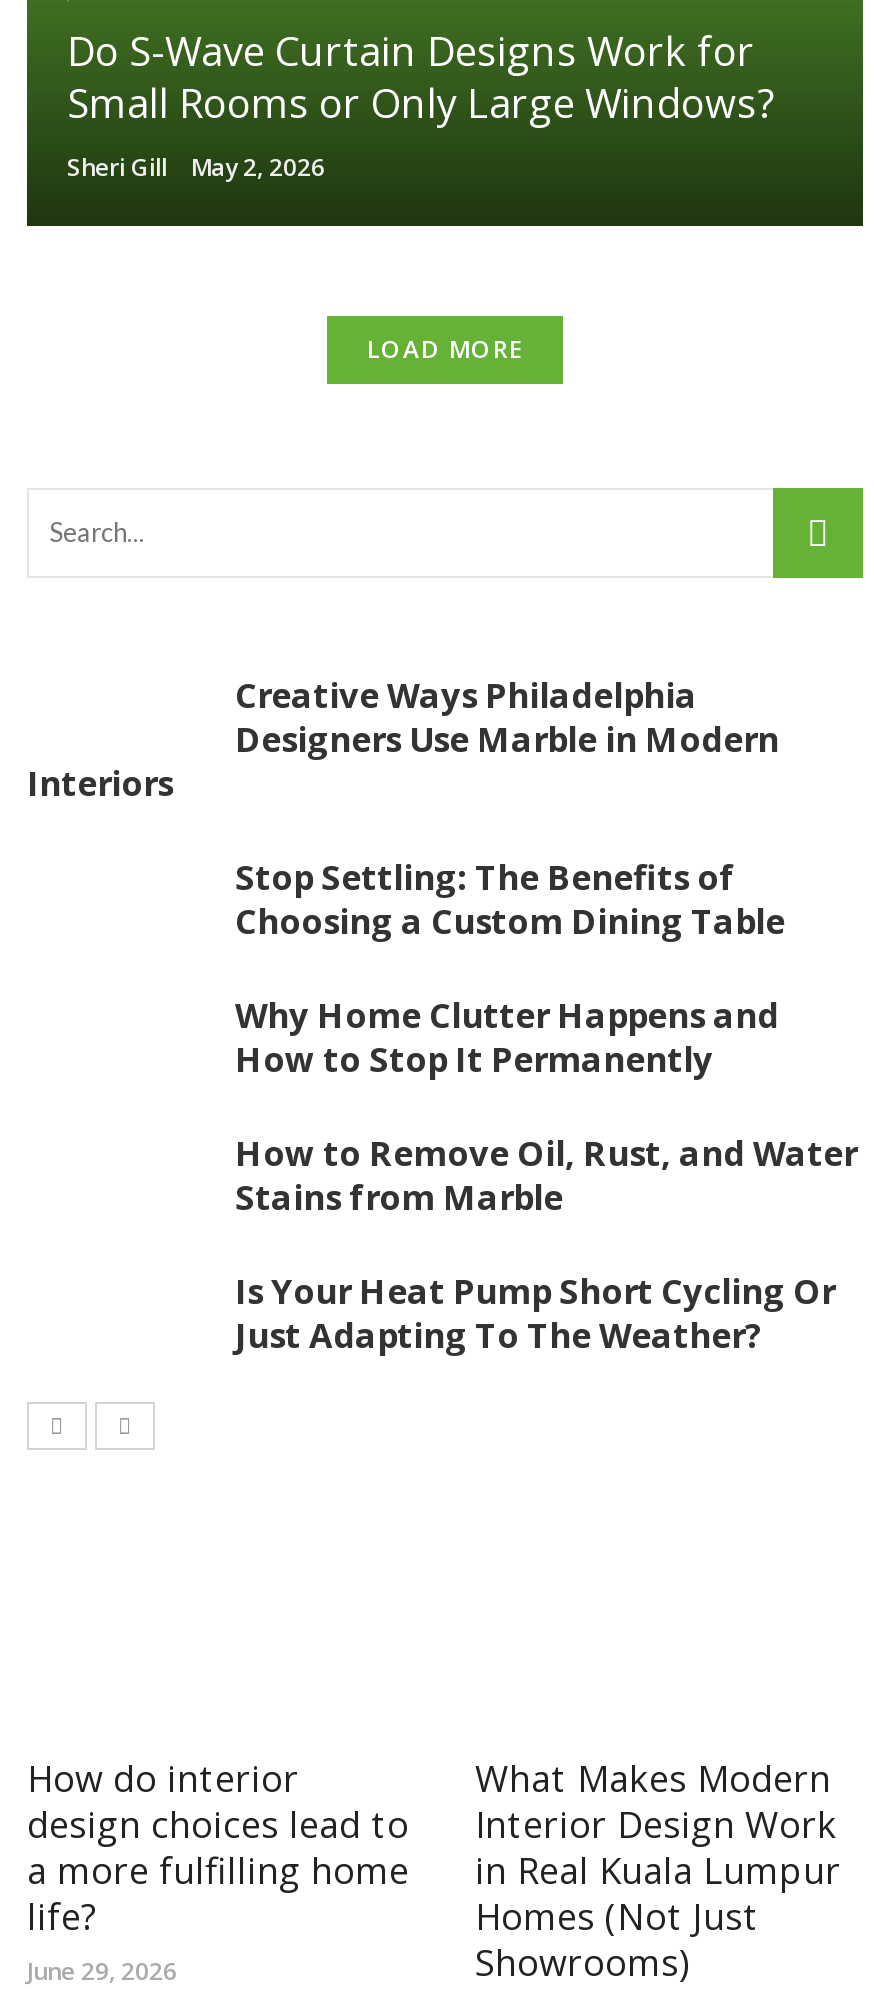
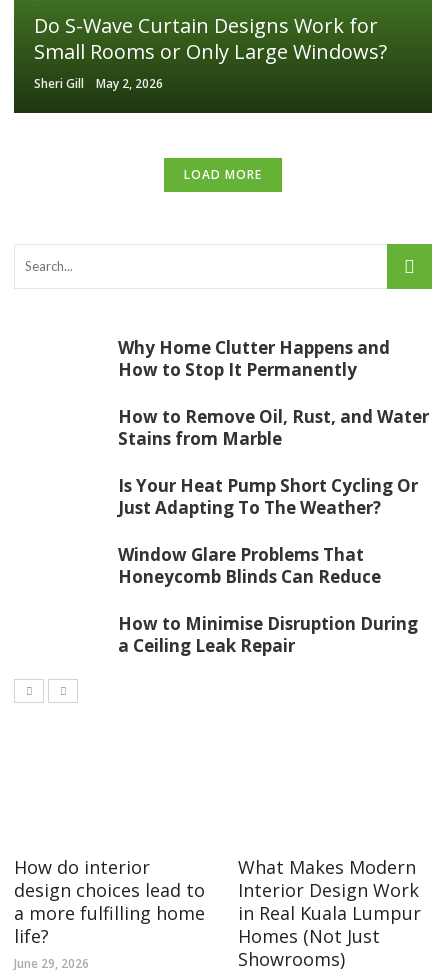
- Creative Ways Philadelphia
- Designers Use Marble in Modern
- Interiors
- Stop Settling: The Benefits of
- Choosing a Custom Dining Table

moved up: Why Home Clutter Happens and | How to Stop It Permanently | How to Remove Oil, Rust, and Water | Stains from Marble | Is Your Heat Pump Short Cycling Or | Just Adapting To The Weather?

+ Window Glare Problems That
+ Honeycomb Blinds Can Reduce
+ How to Minimise Disruption During
+ a Ceiling Leak Repair
